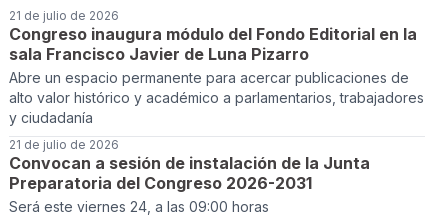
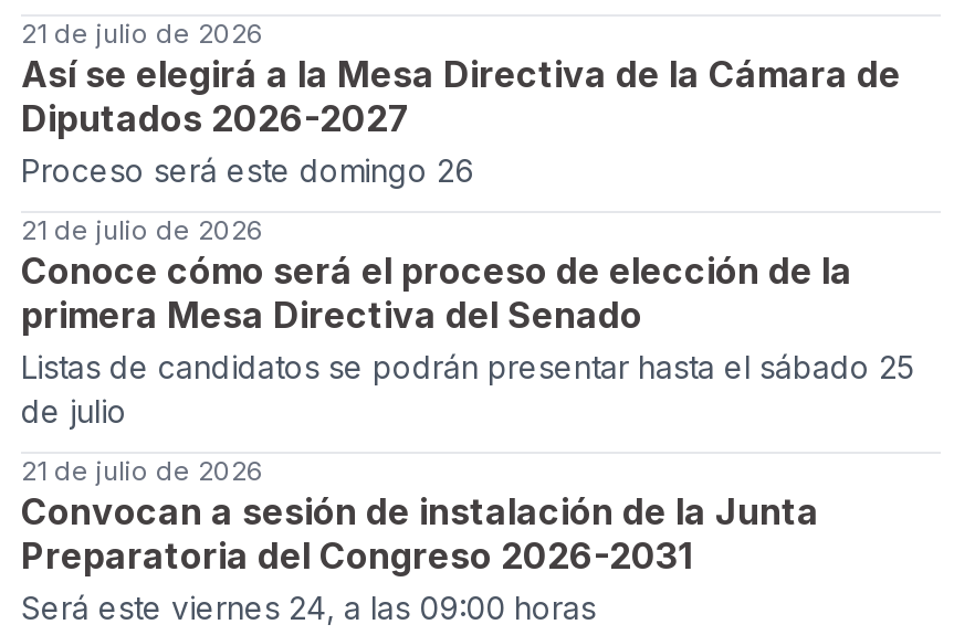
- Congreso inaugura módulo del Fondo Editorial en la
- sala Francisco Javier de Luna Pizarro
- Abre un espacio permanente para acercar publicaciones de
- alto valor histórico y académico a parlamentarios, trabajadores
- y ciudadanía
+ Así se elegirá a la Mesa Directiva de la Cámara de
+ Diputados 2026-2027
+ Proceso será este domingo 26
+ 21 de julio de 2026
+ Conoce cómo será el proceso de elección de la
+ primera Mesa Directiva del Senado
+ Listas de candidatos se podrán presentar hasta el sábado 25
+ de julio
